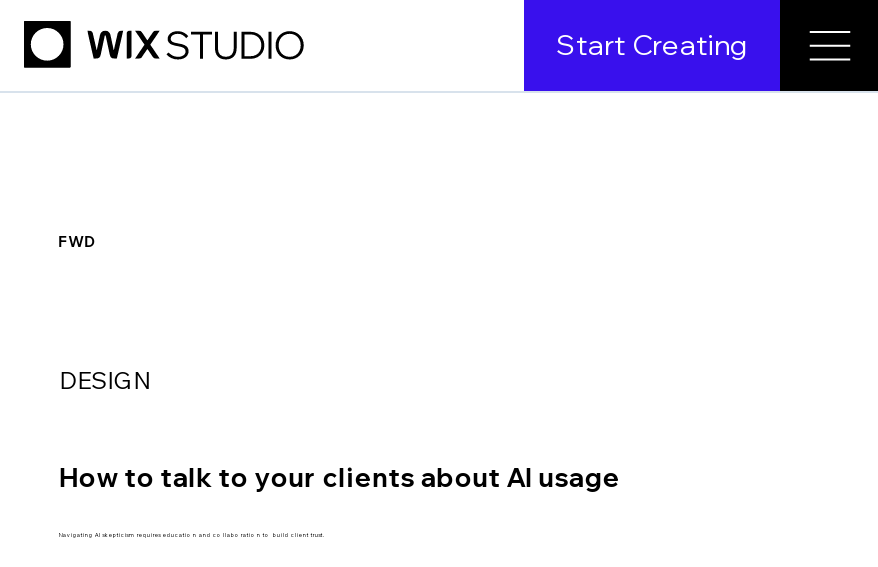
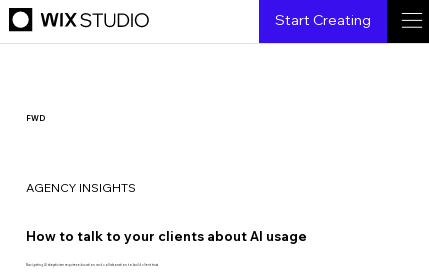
- DESIGN
+ AGENCY INSIGHTS
